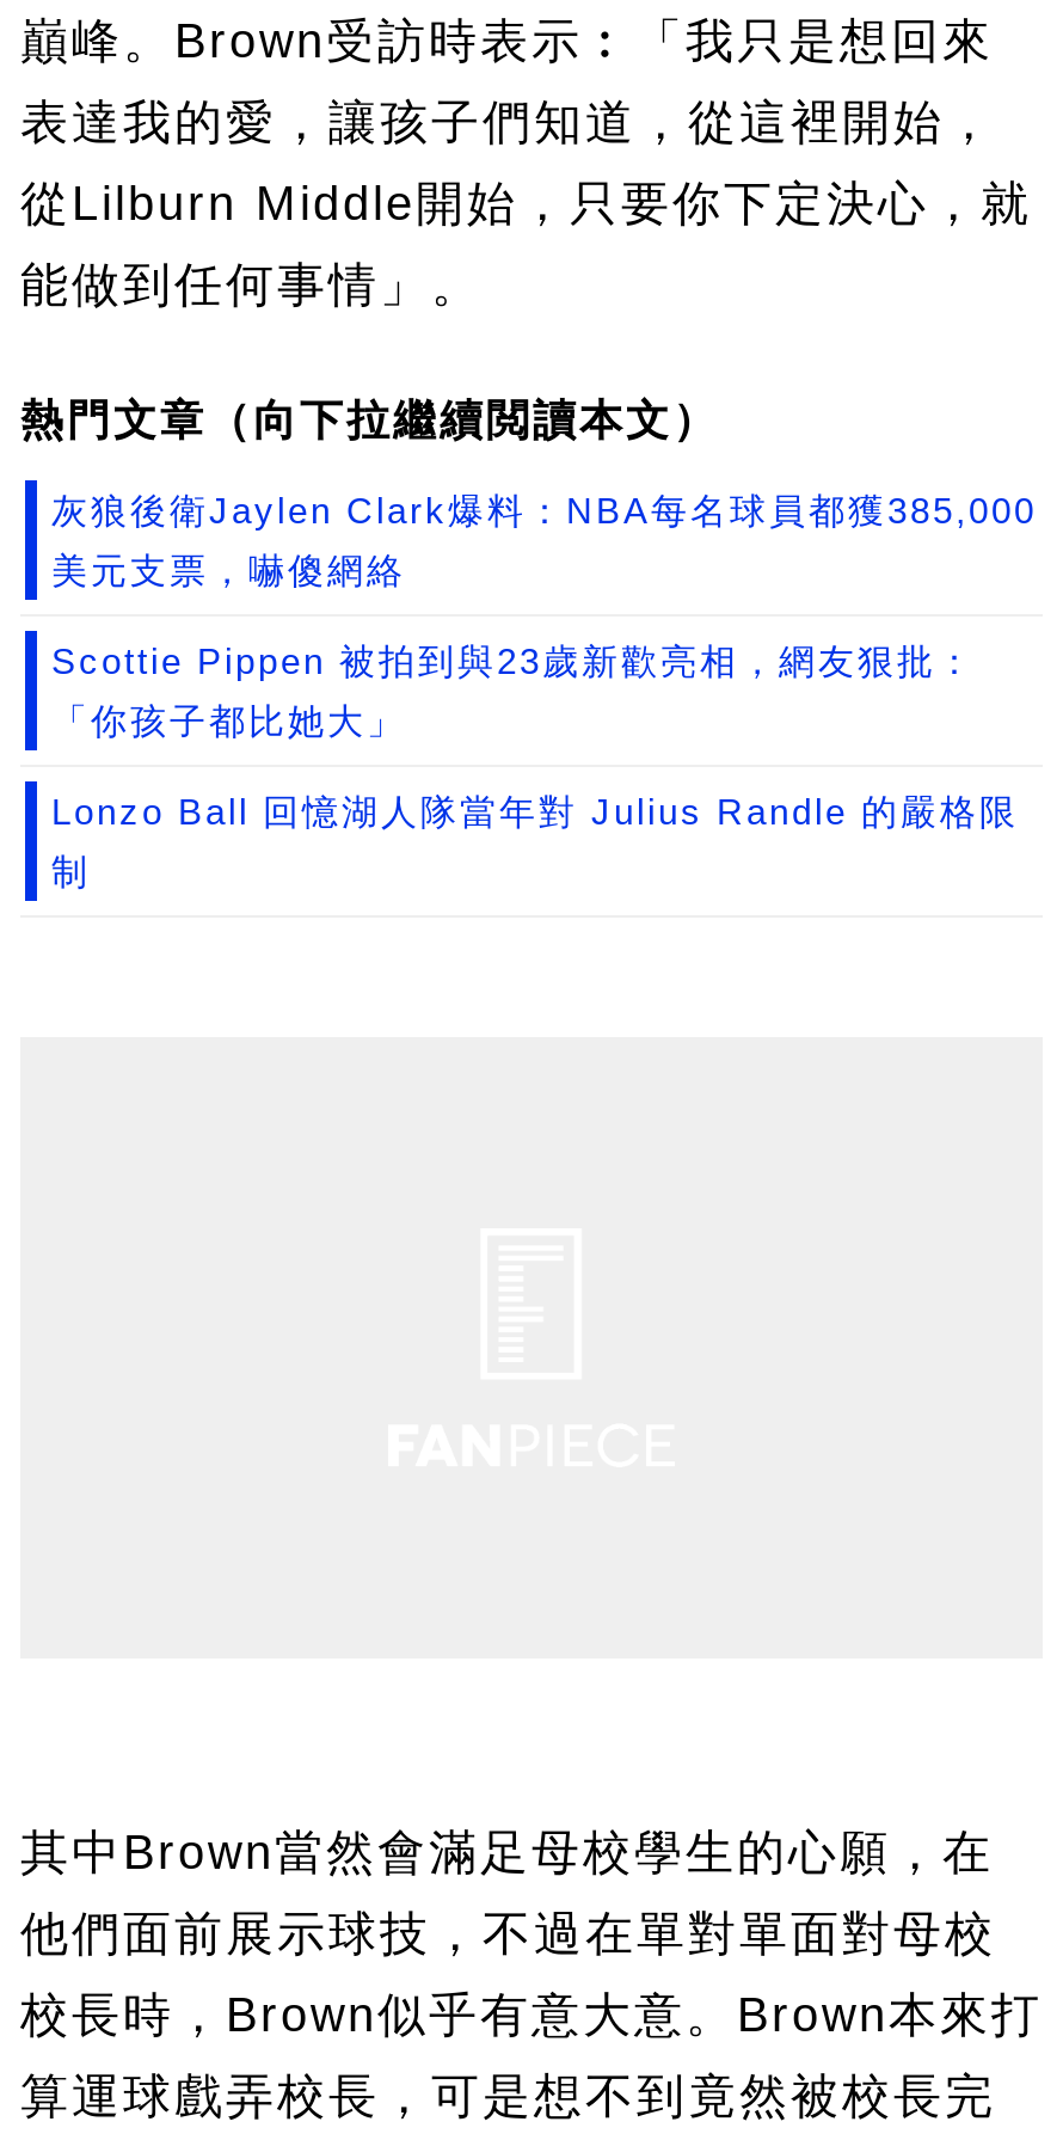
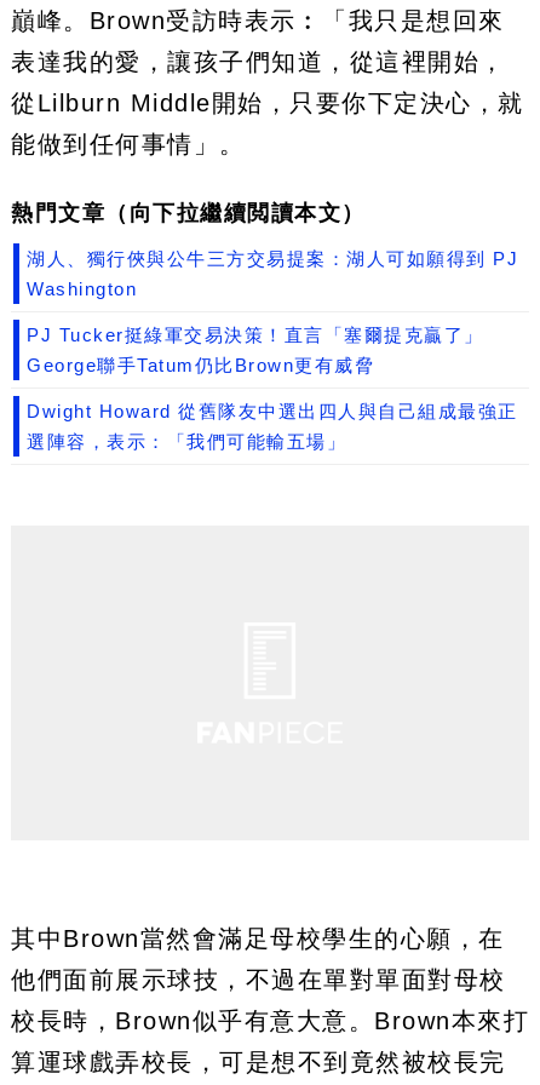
- 灰狼後衛Jaylen Clark爆料：NBA每名球員都獲385,000
+ 湖人、獨行俠與公牛三方交易提案：湖人可如願得到 PJ

- 美元支票，嚇傻網絡
+ Washington

- Scottie Pippen 被拍到與23歲新歡亮相，網友狠批：
+ PJ Tucker挺綠軍交易決策！直言「塞爾提克贏了」

- 「你孩子都比她大」
+ George聯手Tatum仍比Brown更有威脅

- Lonzo Ball 回憶湖人隊當年對 Julius Randle 的嚴格限
+ Dwight Howard 從舊隊友中選出四人與自己組成最強正

- 制
+ 選陣容，表示：「我們可能輸五場」
